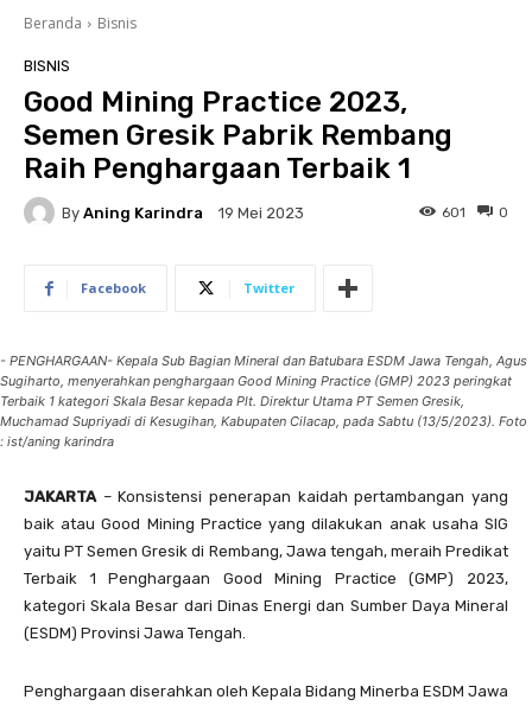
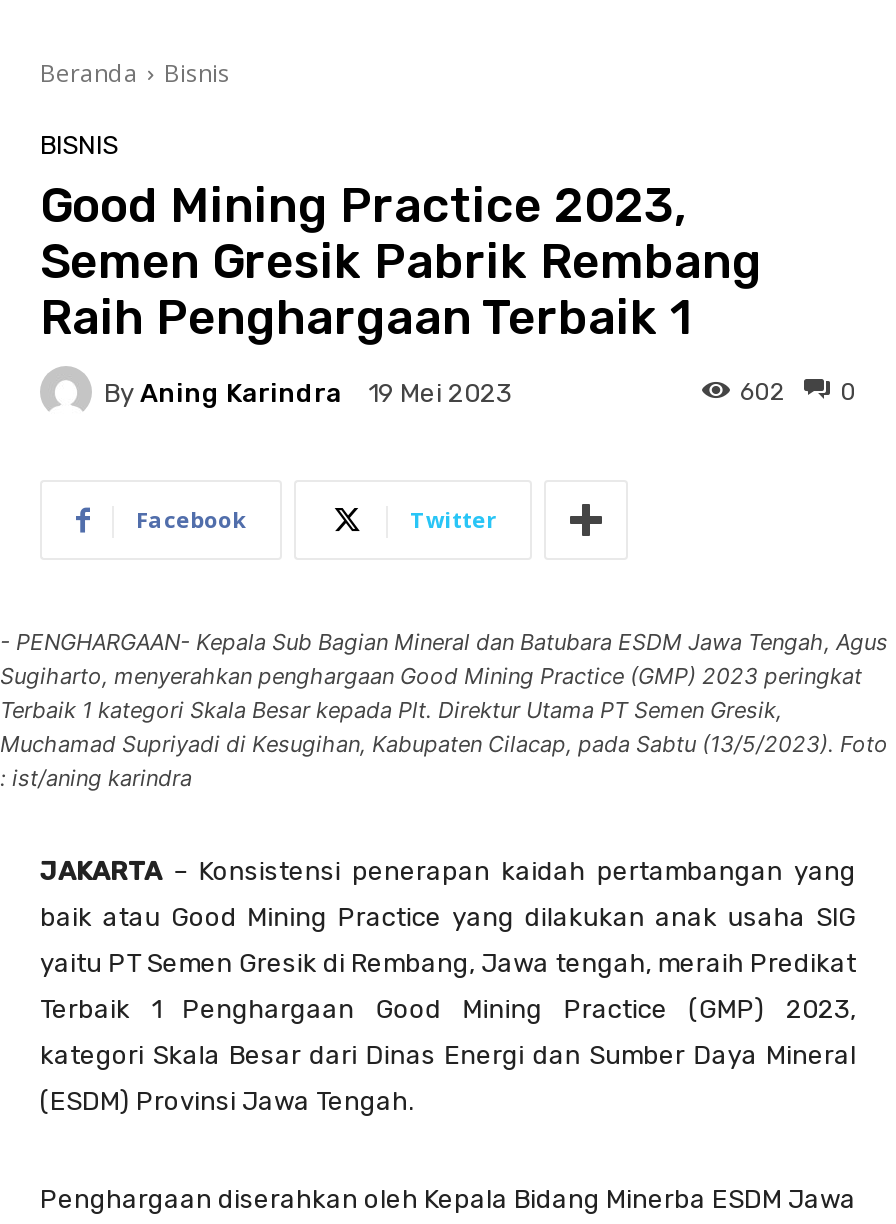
- 601 0
+ 602 0
